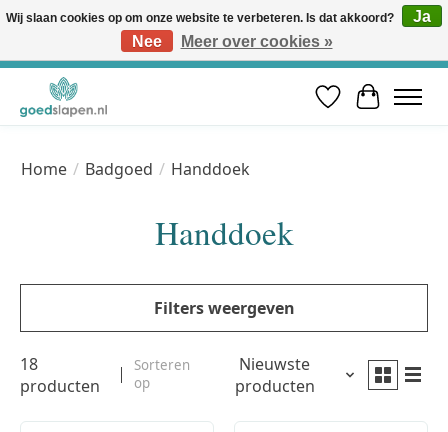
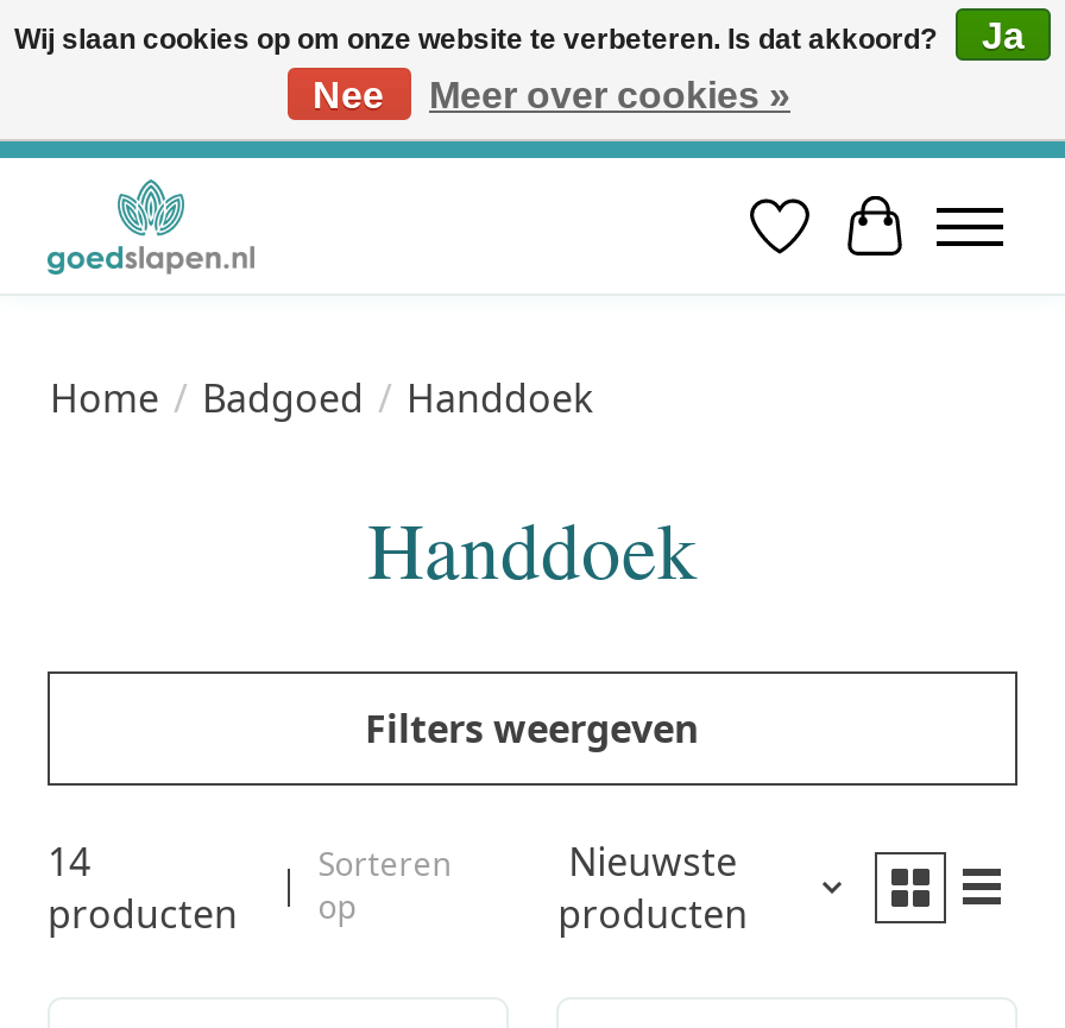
- 18
+ 14
